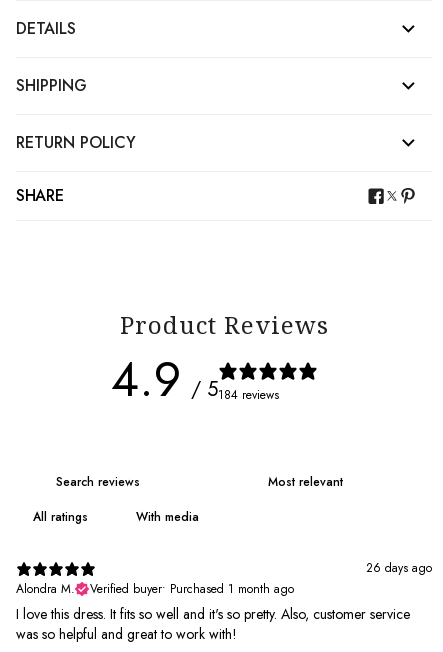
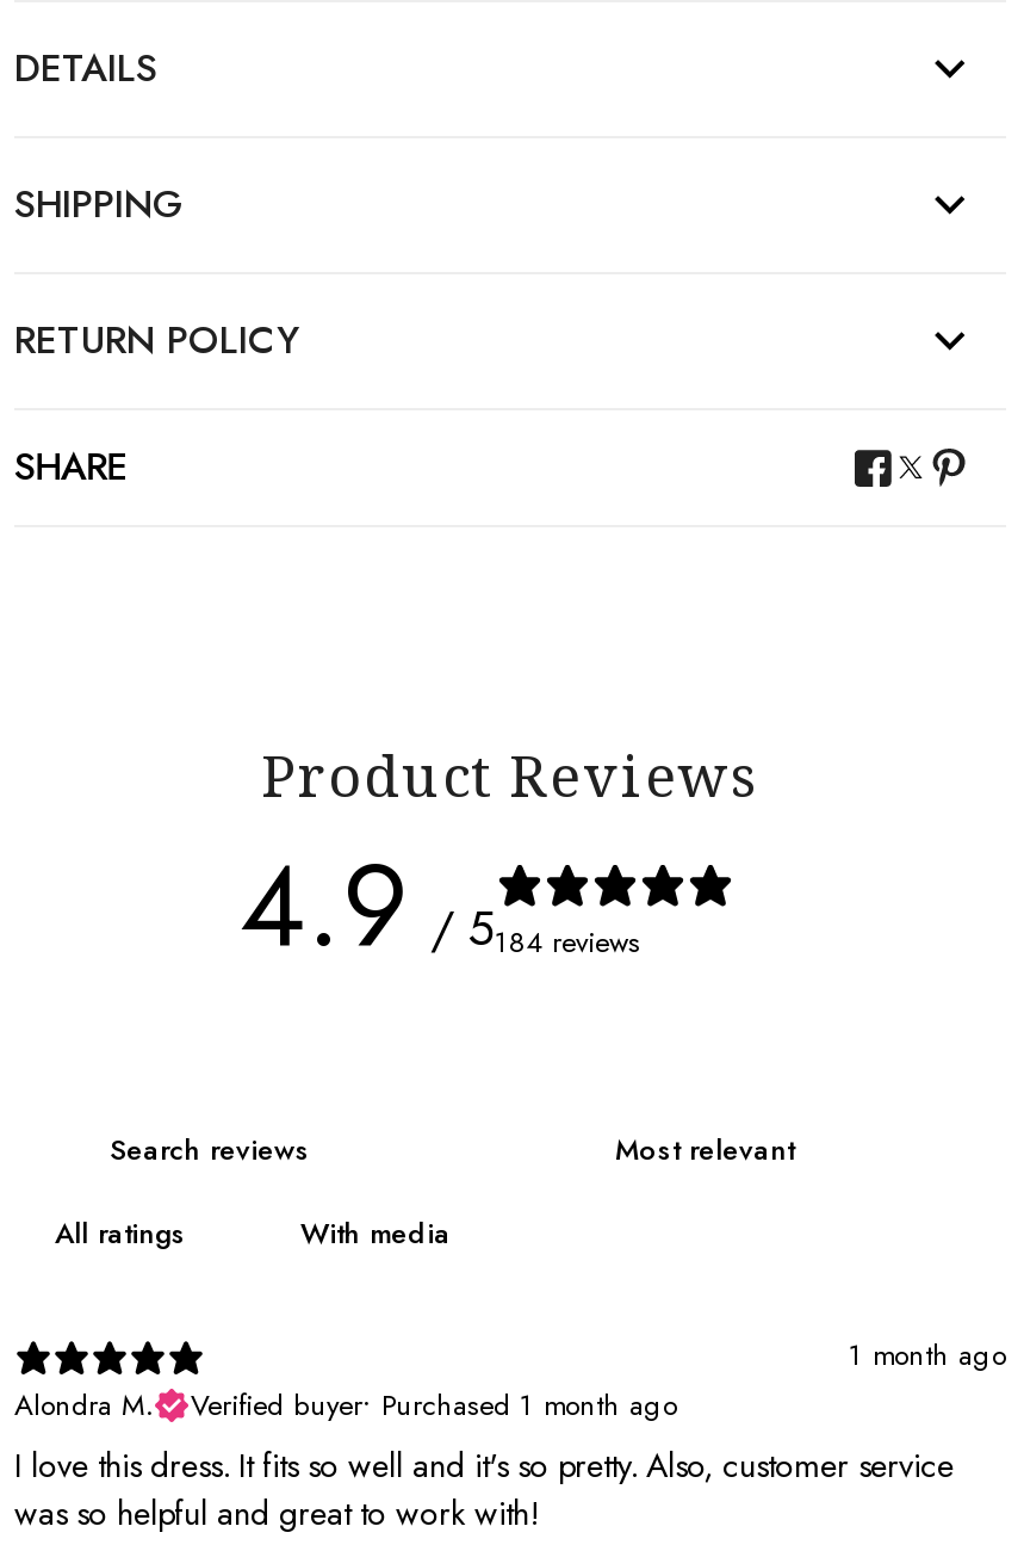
- 26 days ago
+ 1 month ago
